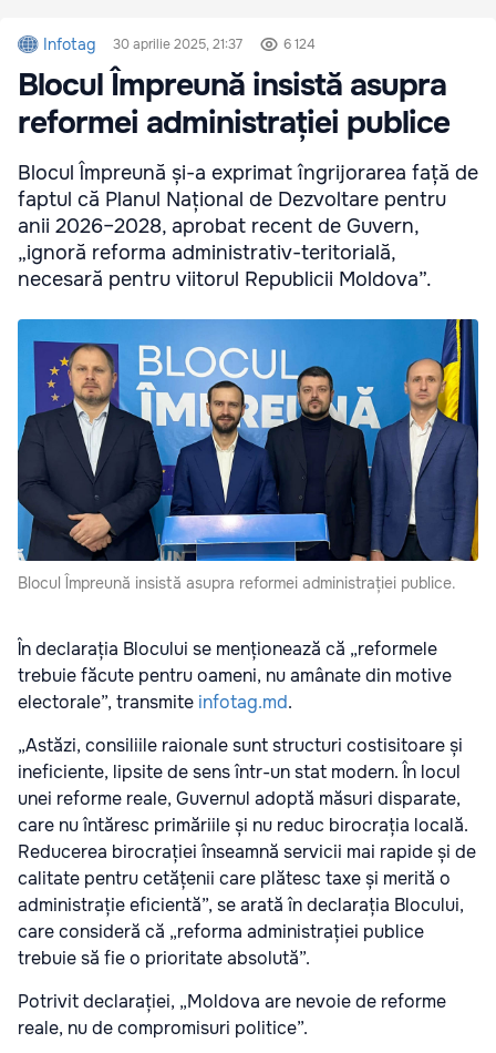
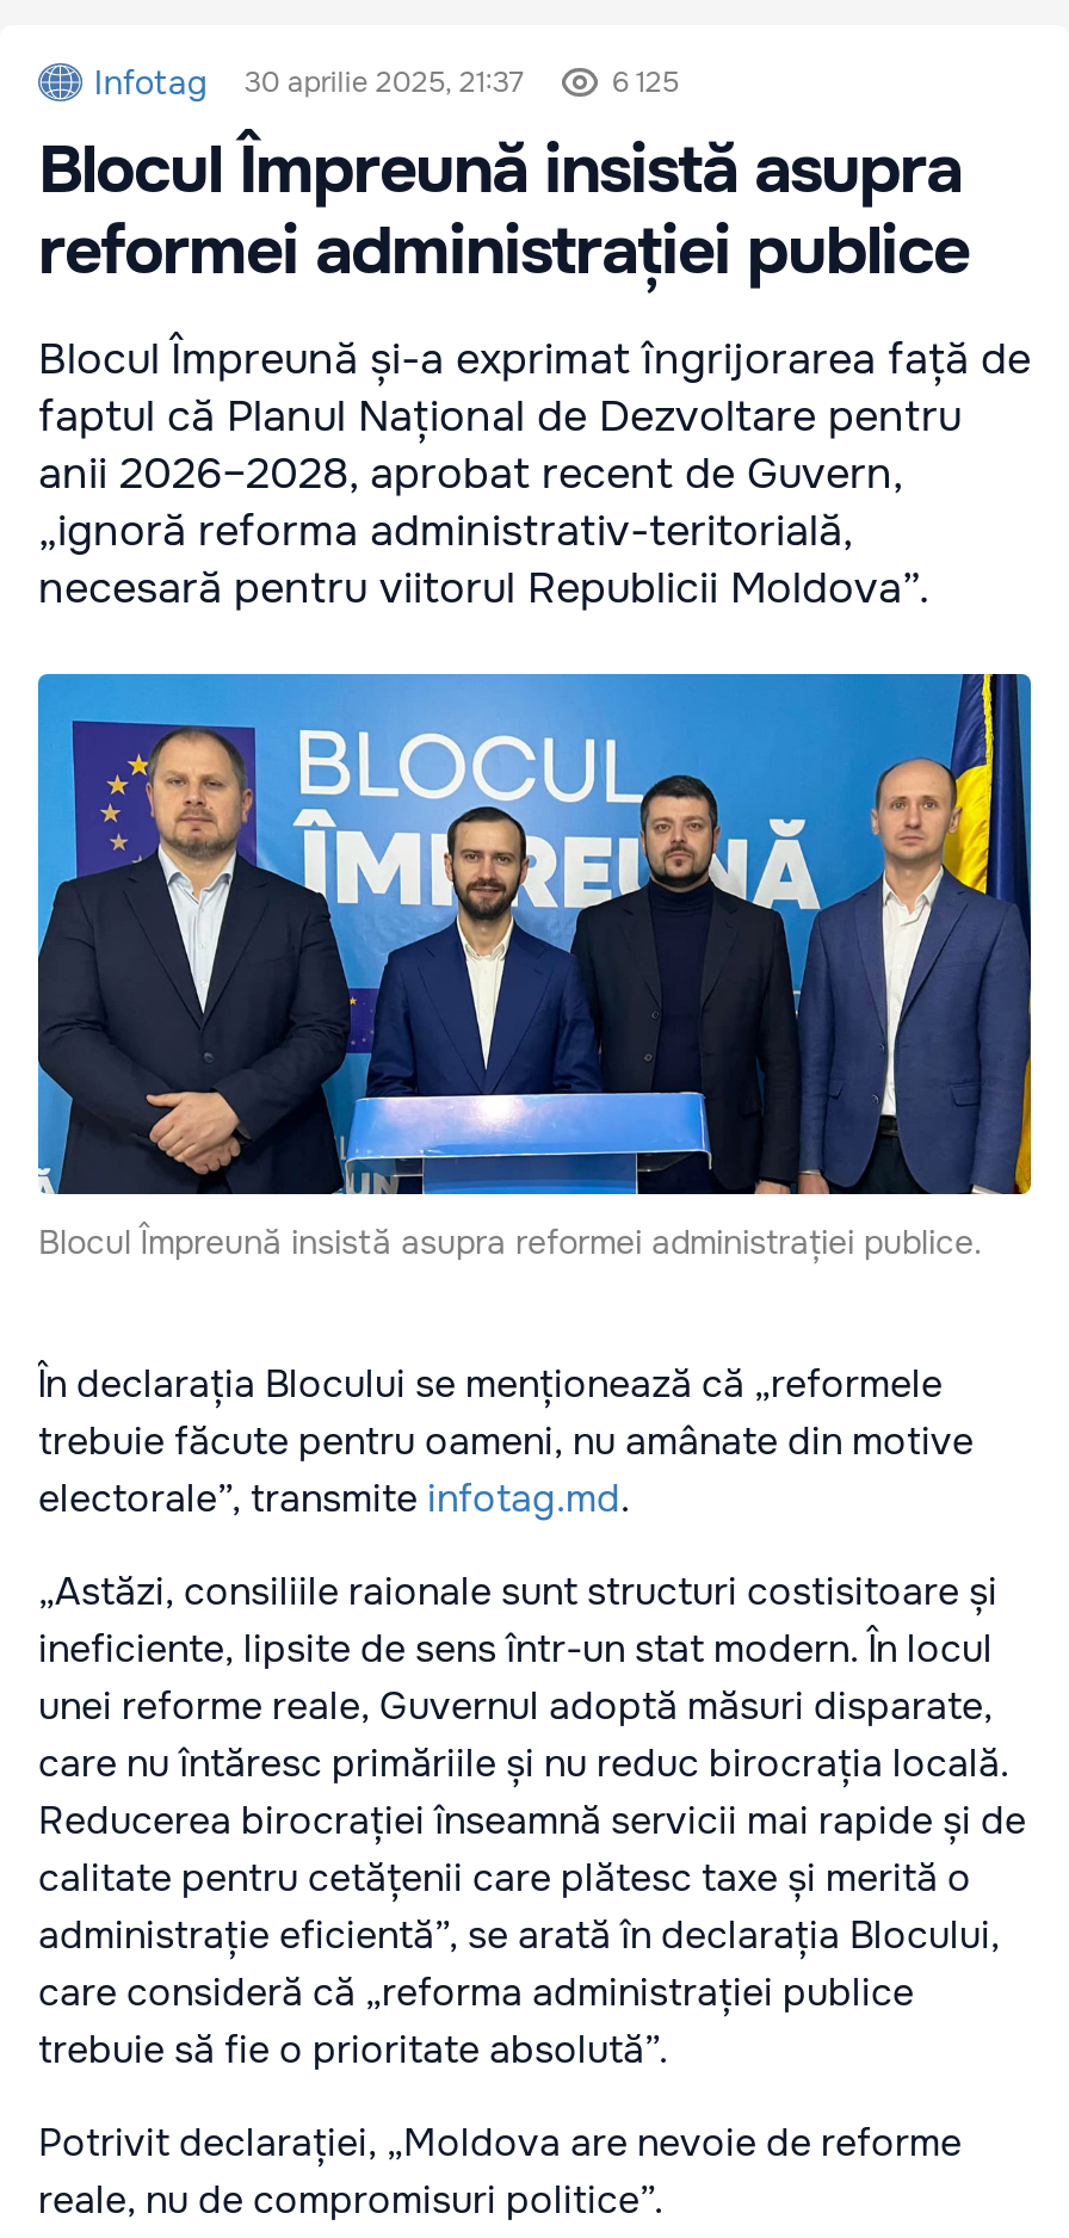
- 6 124
+ 6 125
